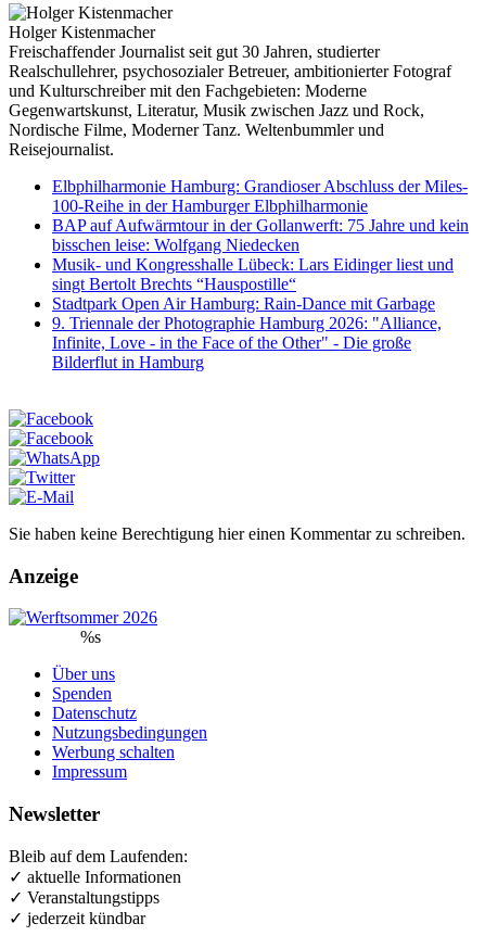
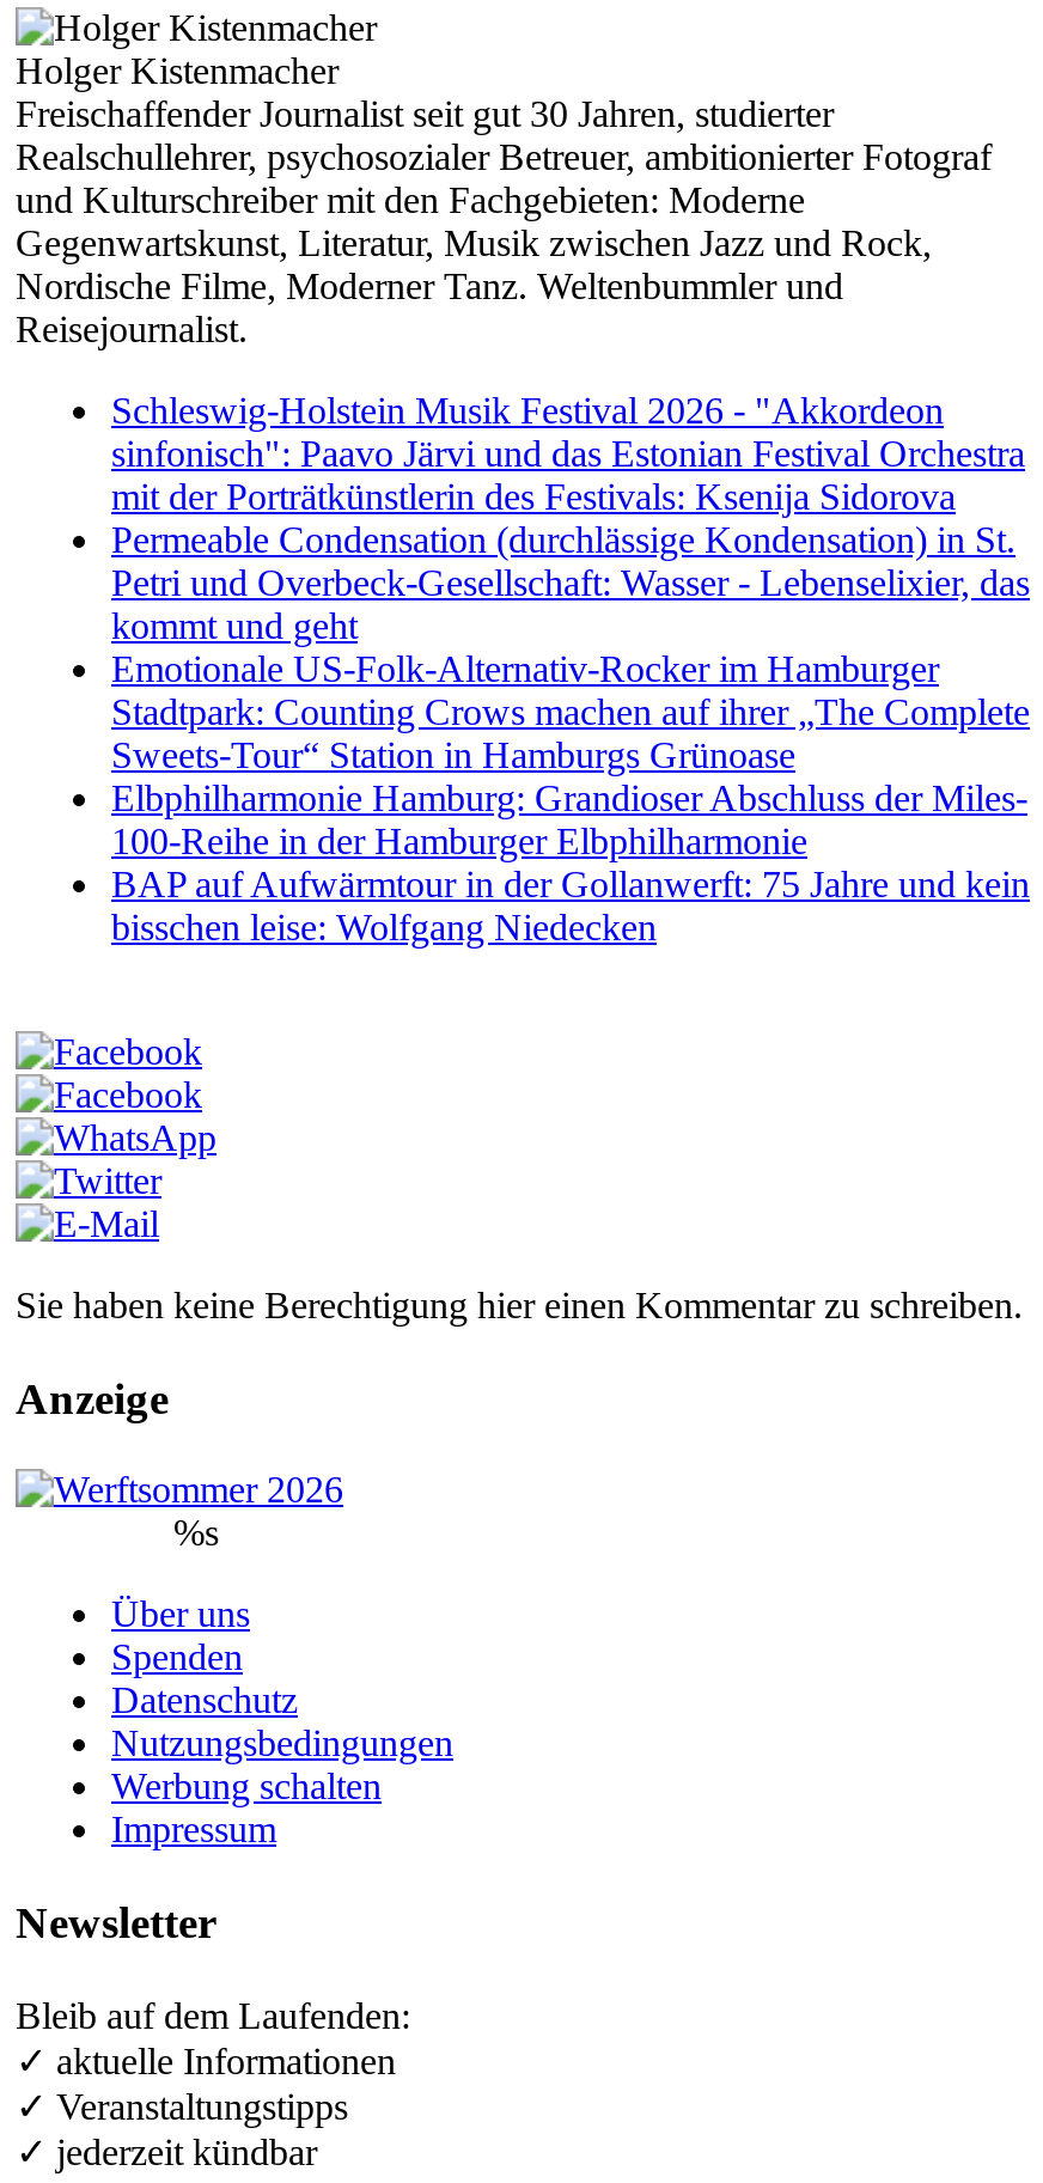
+ Schleswig-Holstein Musik Festival 2026 - "Akkordeon
+ sinfonisch": Paavo Järvi und das Estonian Festival Orchestra
+ mit der Porträtkünstlerin des Festivals: Ksenija Sidorova
+ Permeable Condensation (durchlässige Kondensation) in St.
+ Petri und Overbeck-Gesellschaft: Wasser - Lebenselixier, das
+ kommt und geht
+ Emotionale US-Folk-Alternativ-Rocker im Hamburger
+ Stadtpark: Counting Crows machen auf ihrer „The Complete
+ Sweets-Tour“ Station in Hamburgs Grünoase

moved down: Elbphilharmonie Hamburg: Grandioser Abschluss der Miles- | 100-Reihe in der Hamburger Elbphilharmonie | BAP auf Aufwärmtour in der Gollanwerft: 75 Jahre und kein | bisschen leise: Wolfgang Niedecken

- Musik- und Kongresshalle Lübeck: Lars Eidinger liest und
- singt Bertolt Brechts “Hauspostille“
- Stadtpark Open Air Hamburg: Rain-Dance mit Garbage
- 9. Triennale der Photographie Hamburg 2026: "Alliance,
- Infinite, Love - in the Face of the Other" - Die große
- Bilderflut in Hamburg
